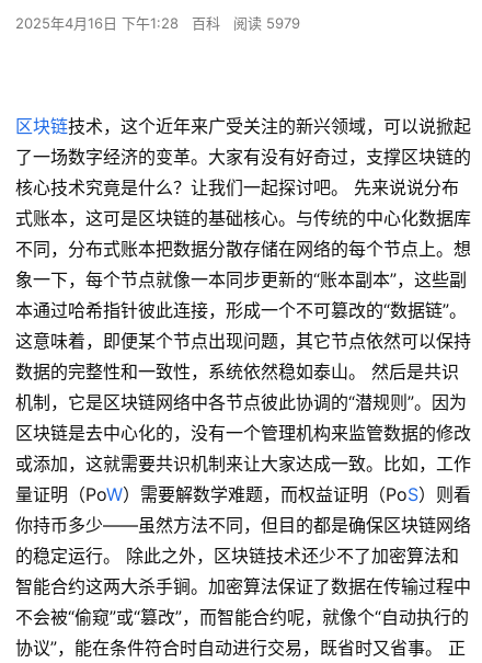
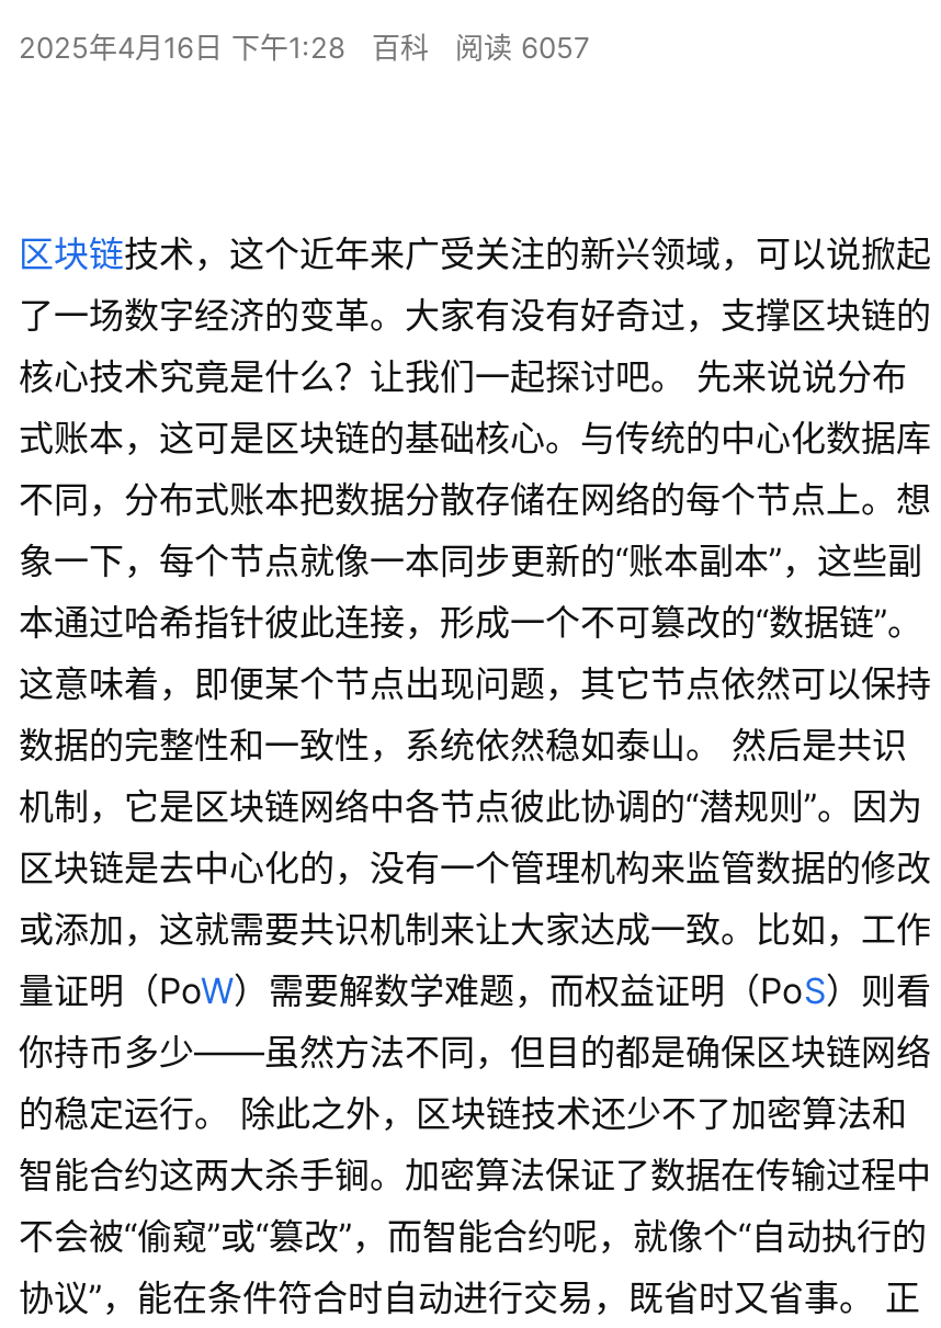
- 2025年4月16日 下午1:28 百科 阅读 5979
+ 2025年4月16日 下午1:28 百科 阅读 6057
